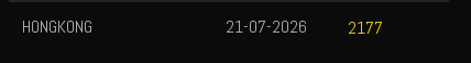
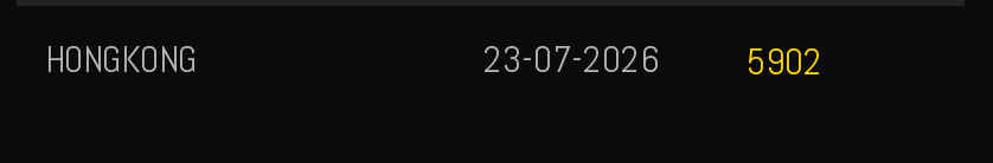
- 21-07-2026
+ 23-07-2026

- 2177
+ 5902
